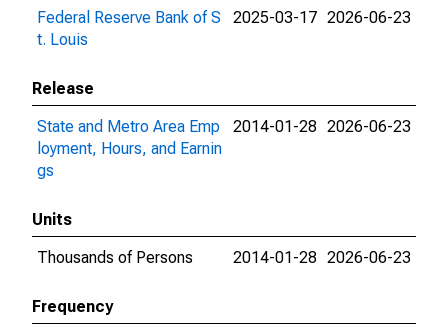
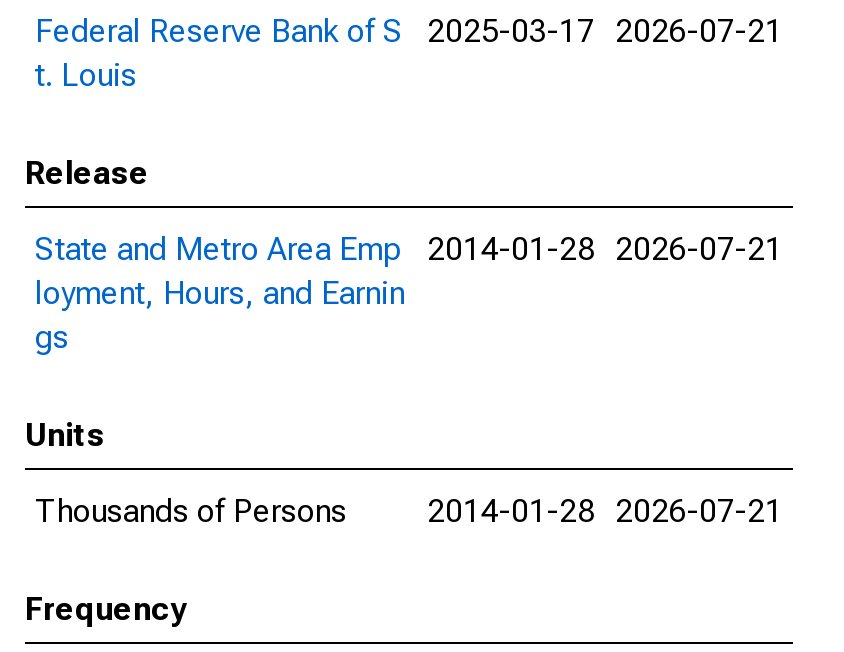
- Federal Reserve Bank of S 2025-03-17 2026-06-23
+ Federal Reserve Bank of S 2025-03-17 2026-07-21

- State and Metro Area Emp 2014-01-28 2026-06-23
+ State and Metro Area Emp 2014-01-28 2026-07-21

- 2014-01-28 2026-06-23
+ 2014-01-28 2026-07-21
